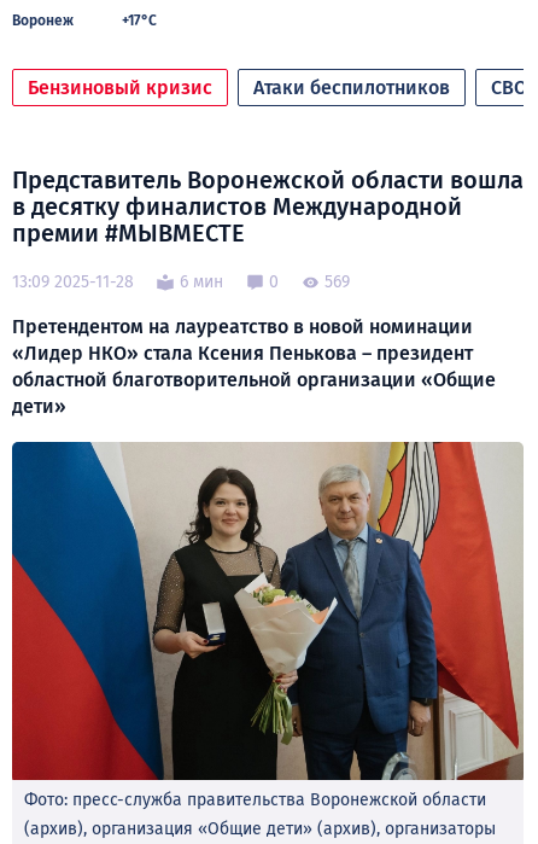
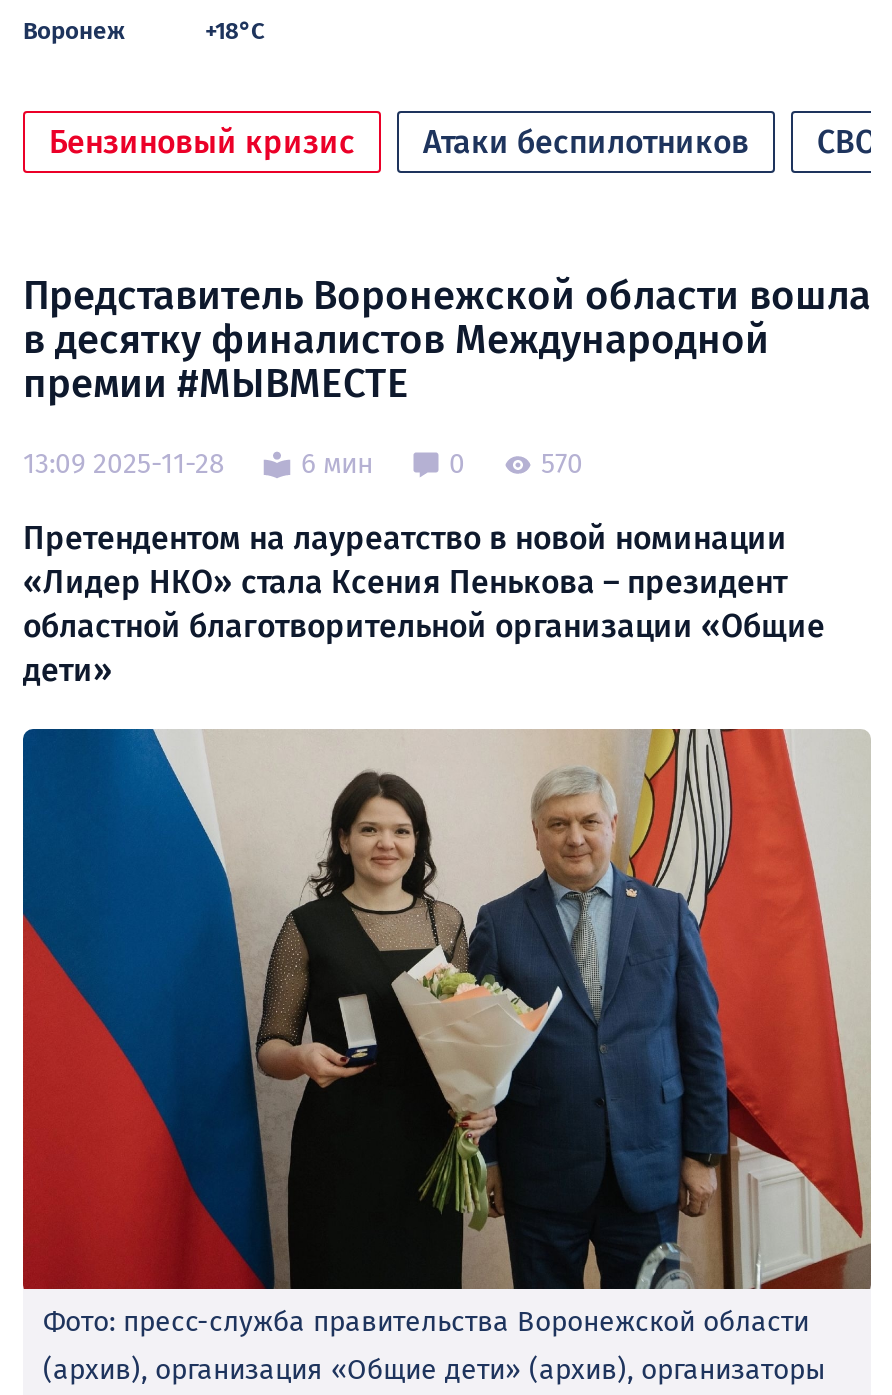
- +17°C
+ +18°C

- 569
+ 570
